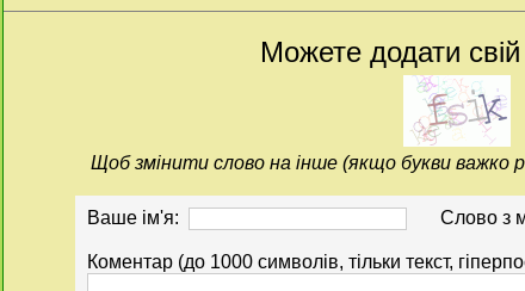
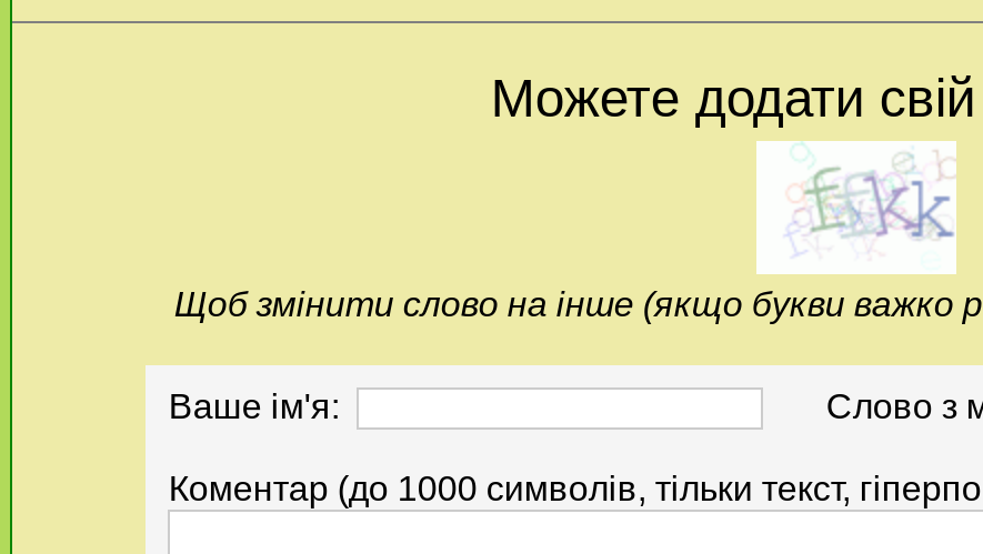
- [image]
+ [image]
